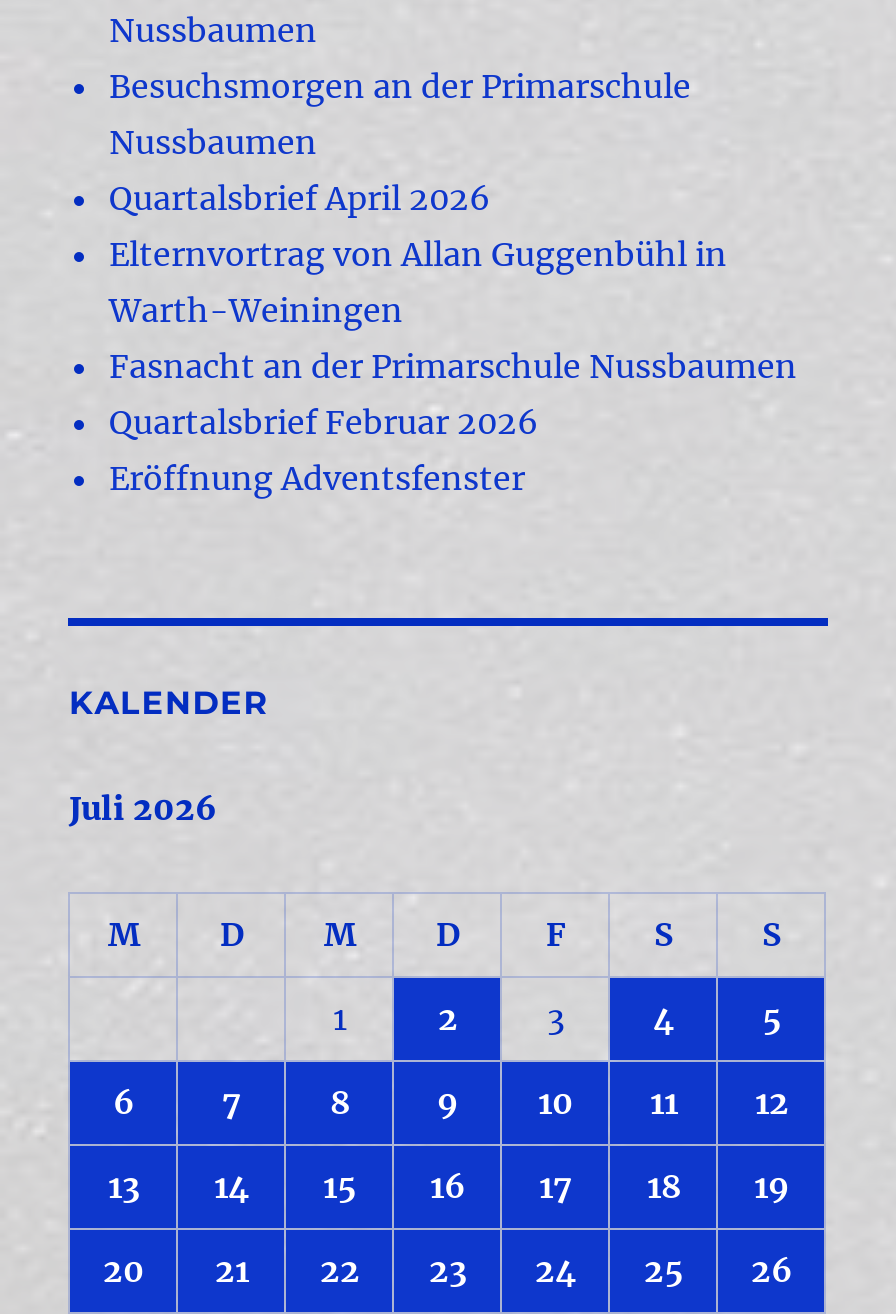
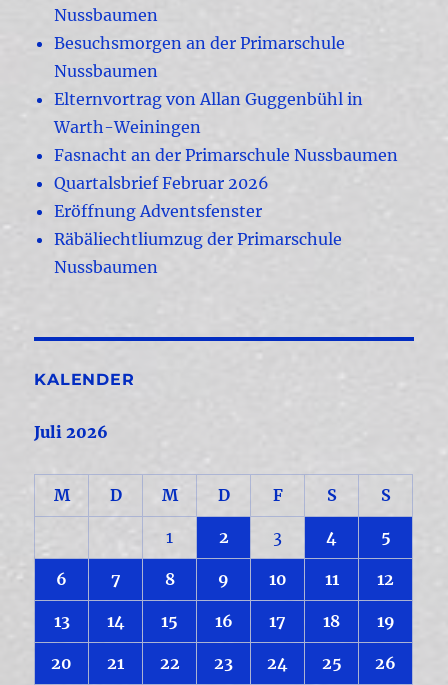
- Quartalsbrief April 2026

moved up: Elternvortrag von Allan Guggenbühl in | Warth-Weiningen | Fasnacht an der Primarschule Nussbaumen | Quartalsbrief Februar 2026 | Eröffnung Adventsfenster

+ Räbäliechtliumzug der Primarschule
+ Nussbaumen
